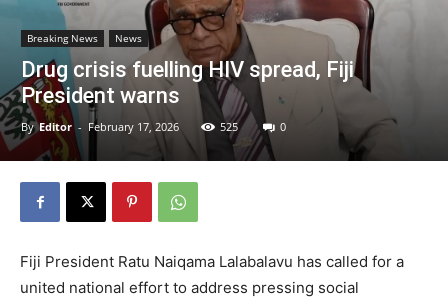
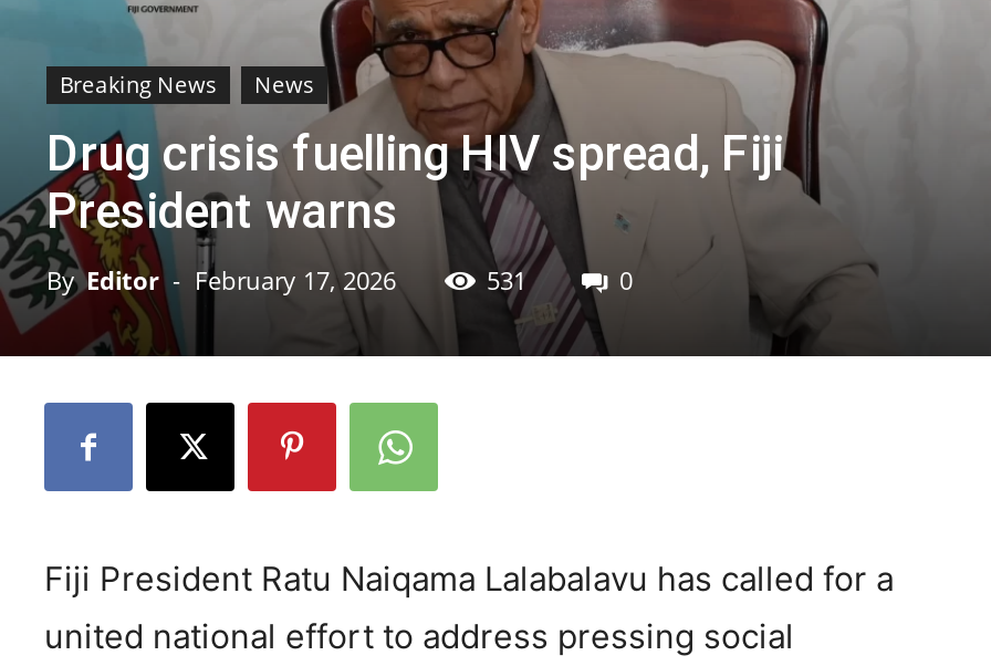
- 525
+ 531
